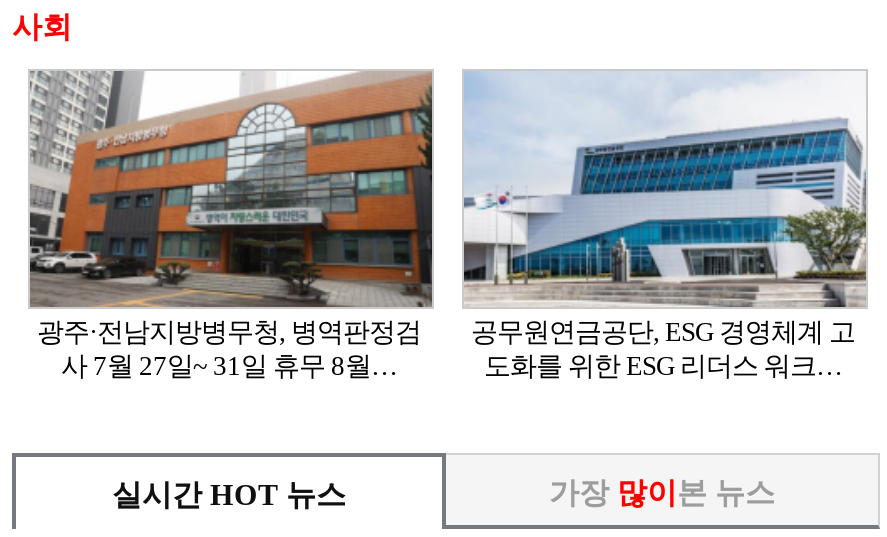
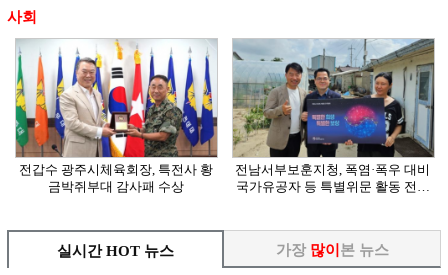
- [image]
- 광주·전남지방병무청, 병역판정검
- 사 7월 27일~ 31일 휴무 8월…
+ [image]
+ 전갑수 광주시체육회장, 특전사 황
+ 금박쥐부대 감사패 수상

- [image]
- 공무원연금공단, ESG 경영체계 고
- 도화를 위한 ESG 리더스 워크…
+ [image]
+ 전남서부보훈지청, 폭염·폭우 대비
+ 국가유공자 등 특별위문 활동 전…
